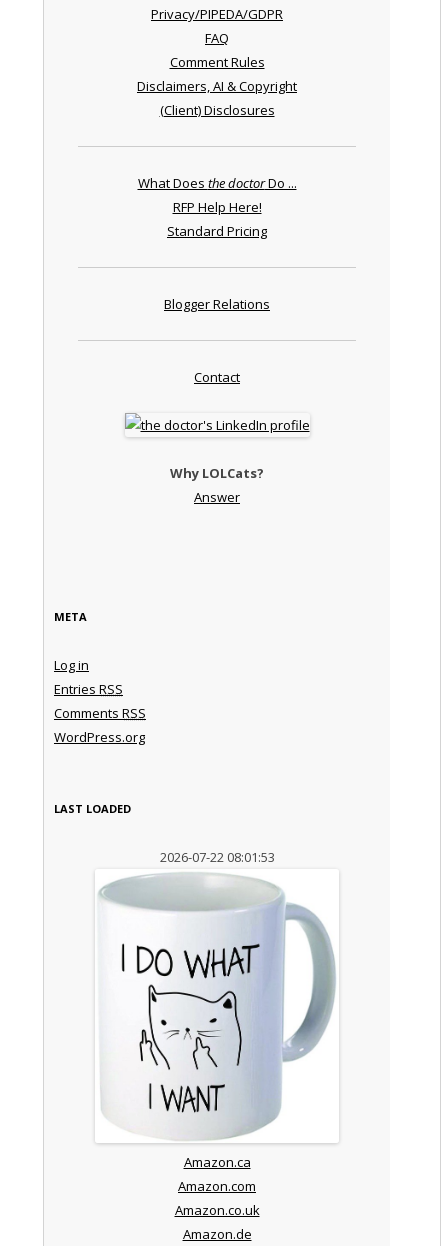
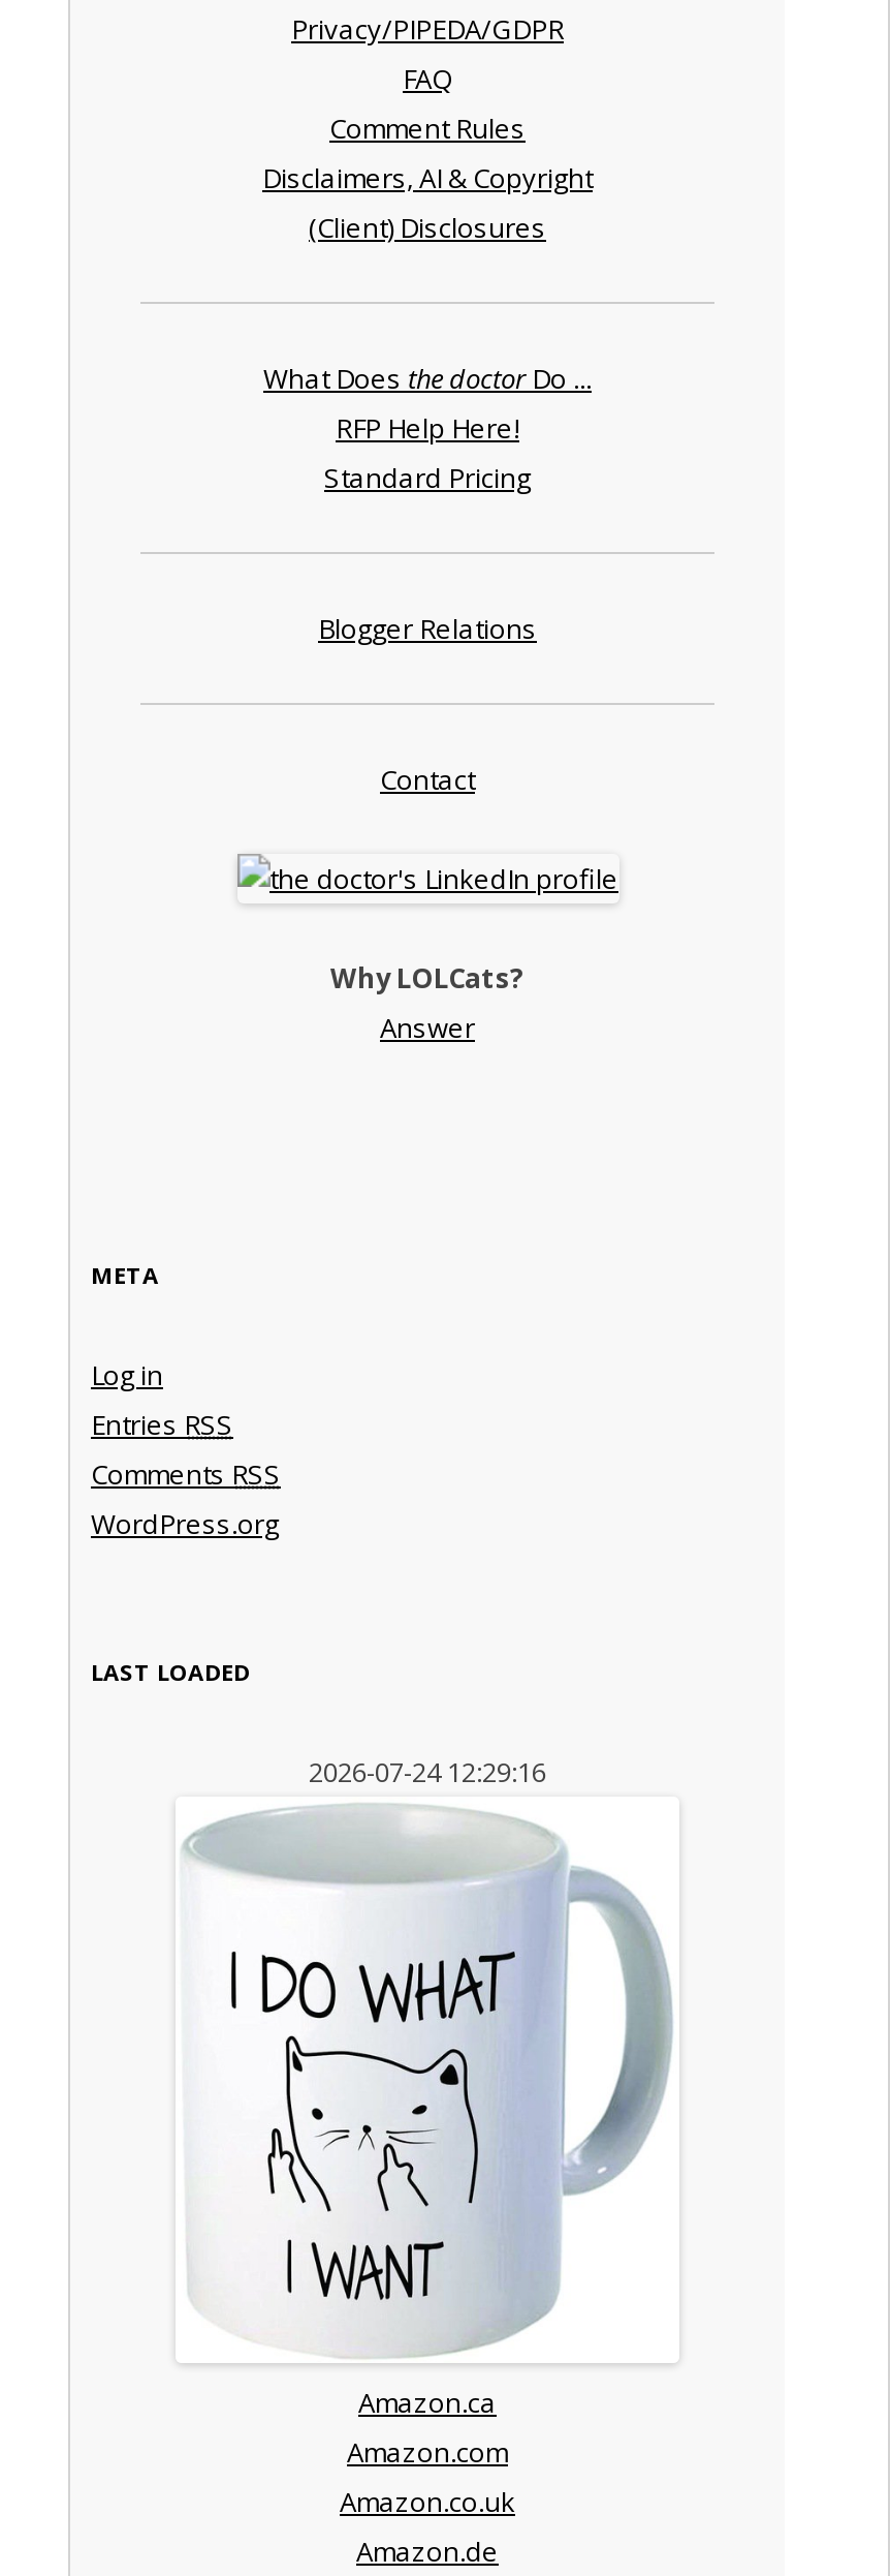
- 2026-07-22 08:01:53
+ 2026-07-24 12:29:16
